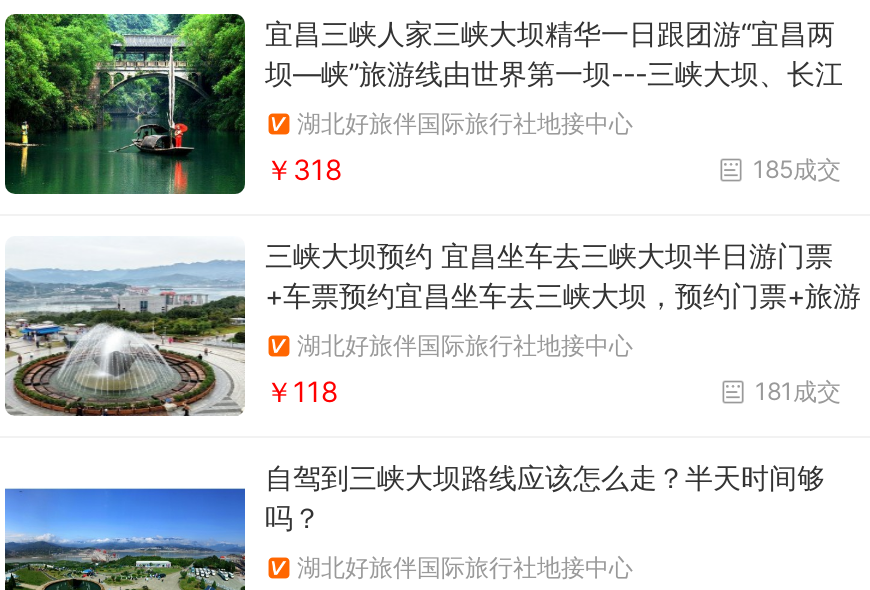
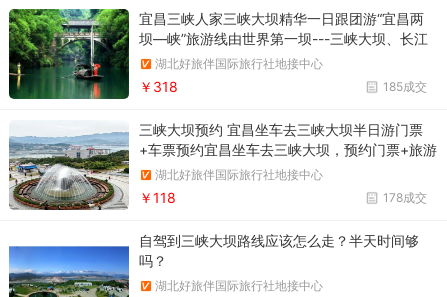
- 181成交
+ 178成交
